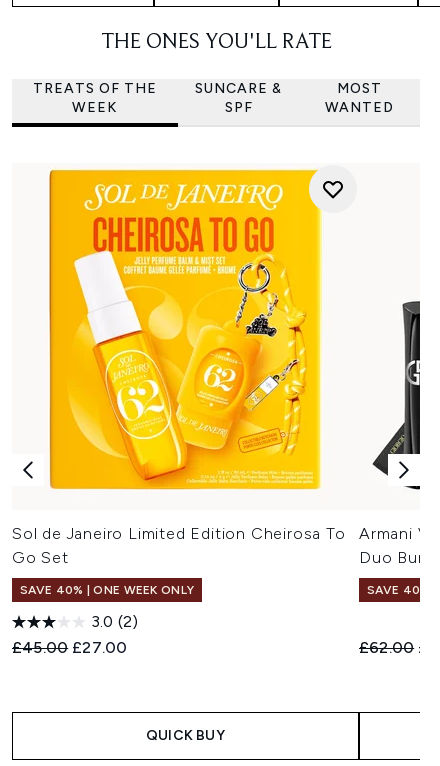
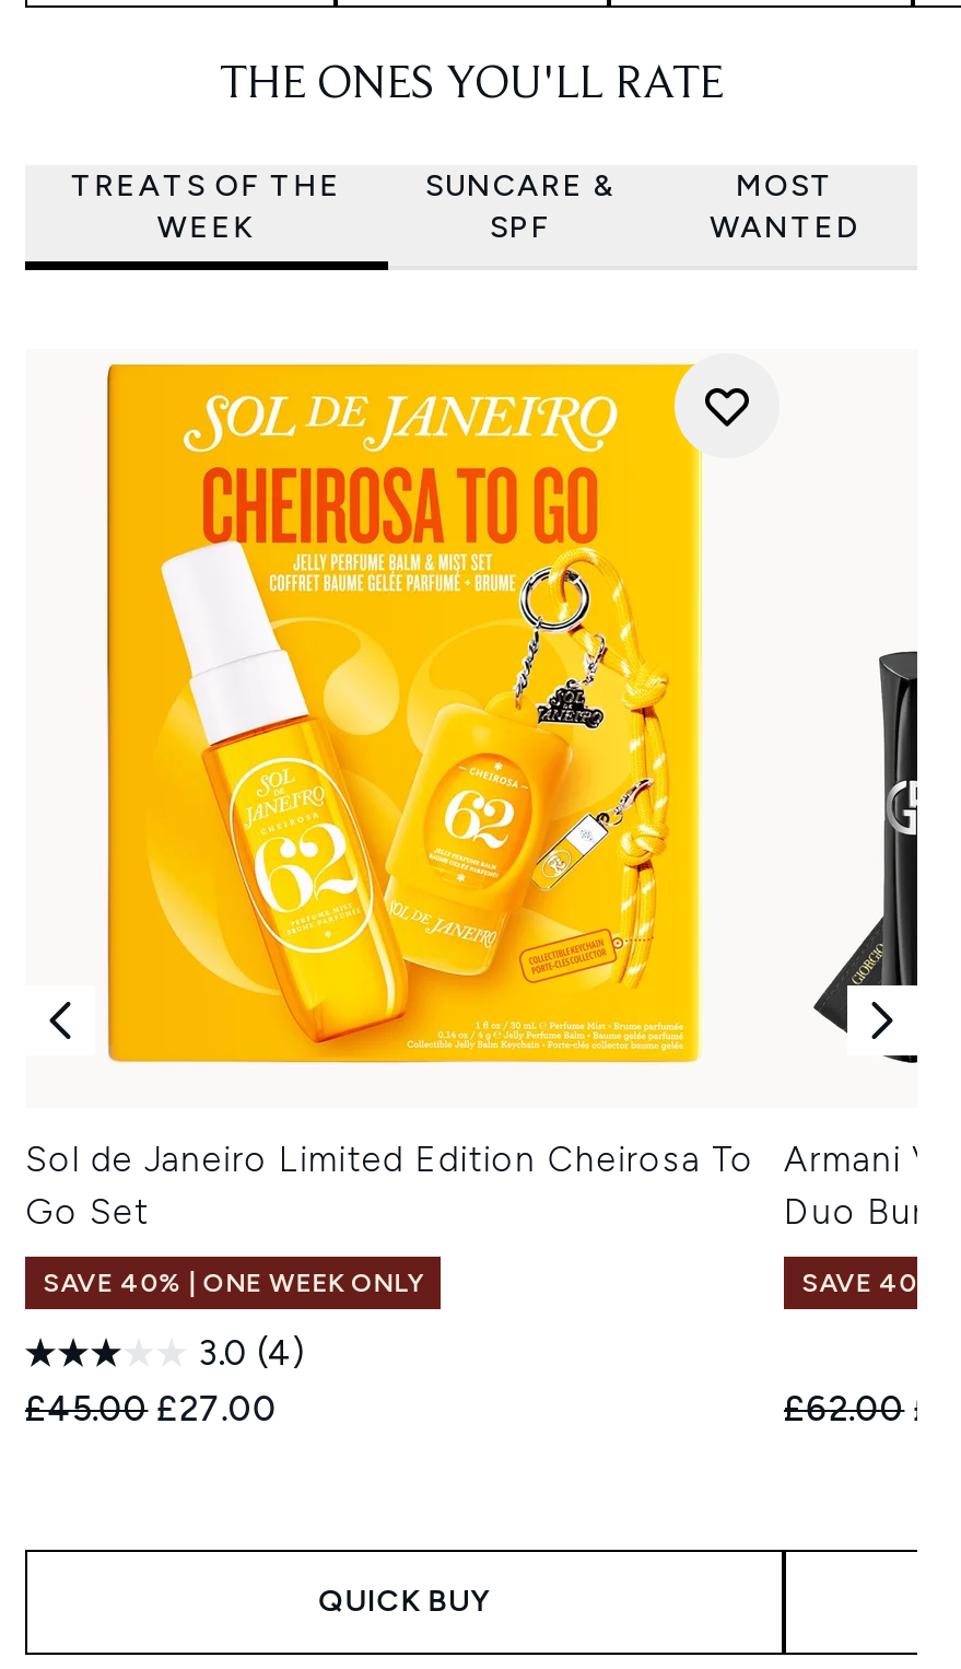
- 3.0 (2)
+ 3.0 (4)
